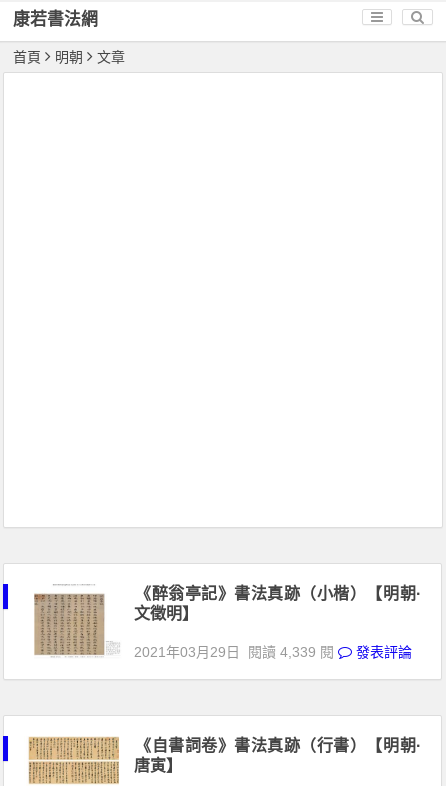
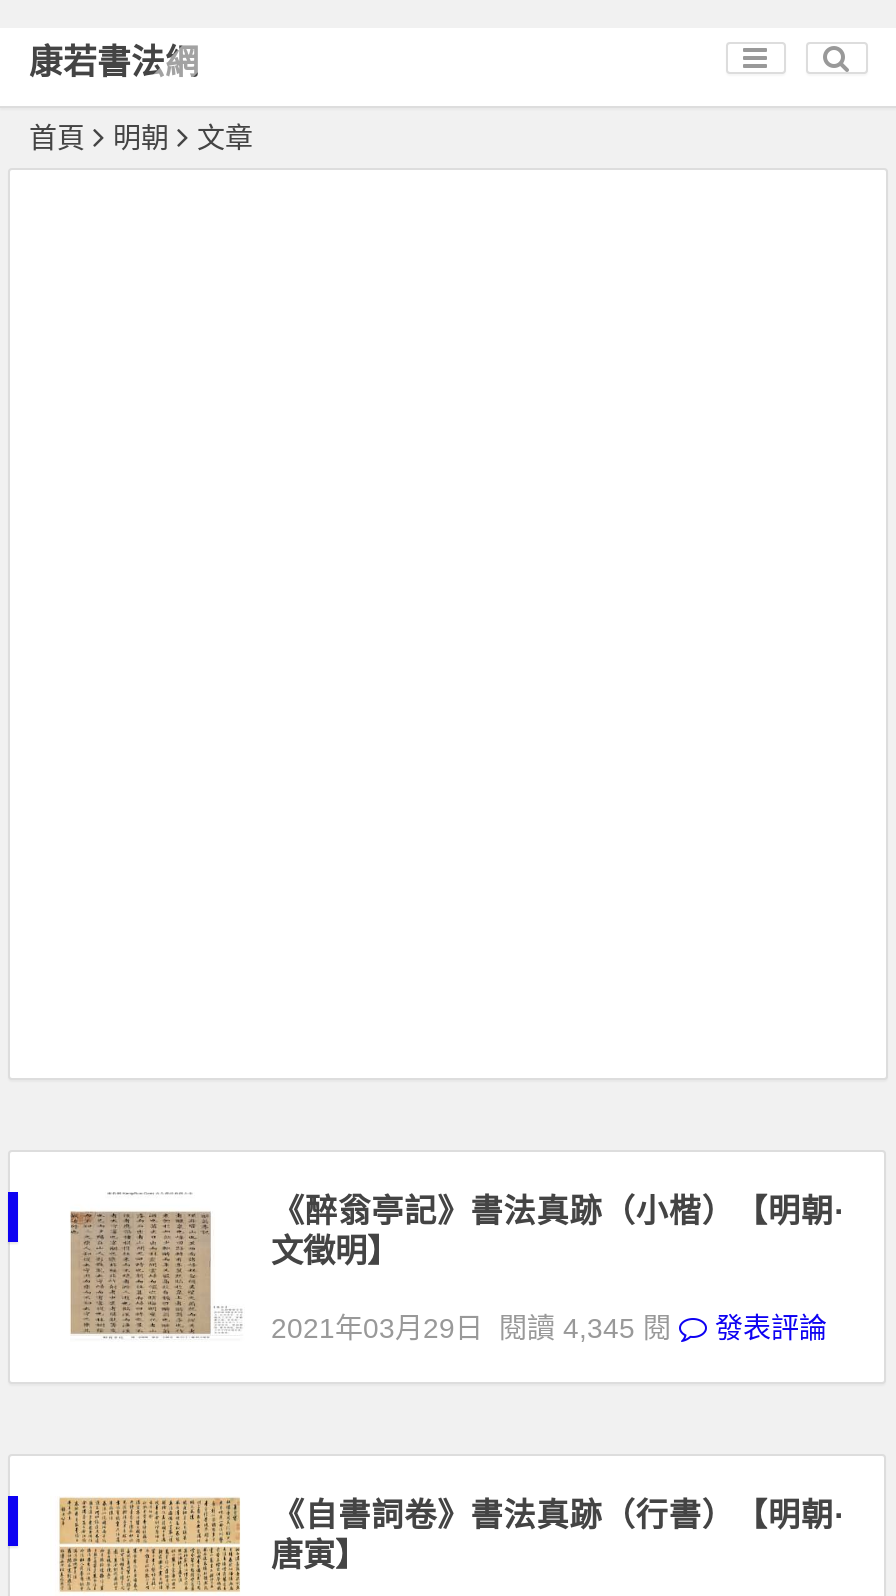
- 2021年03月29日 閱讀 4,339 閱
+ 2021年03月29日 閱讀 4,345 閱
